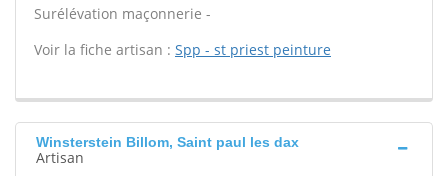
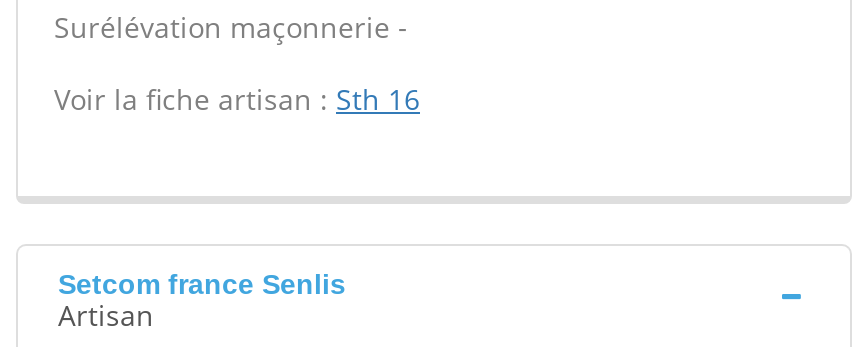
- Voir la fiche artisan : Spp - st priest peinture
+ Voir la fiche artisan : Sth 16

- Winsterstein Billom, Saint paul les dax
+ Setcom france Senlis
